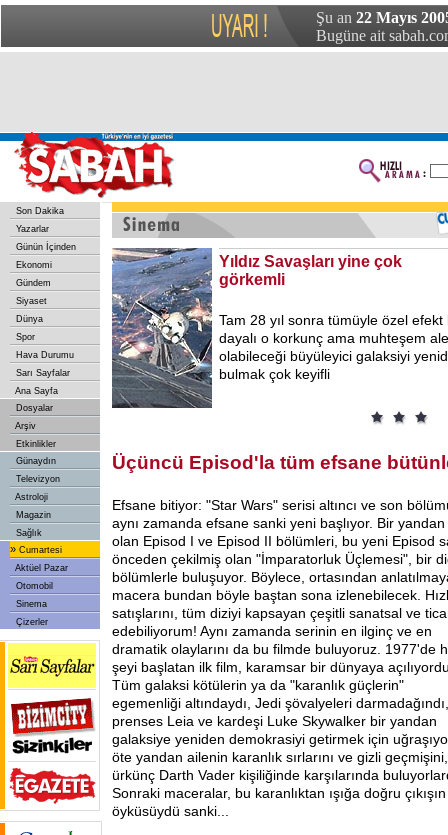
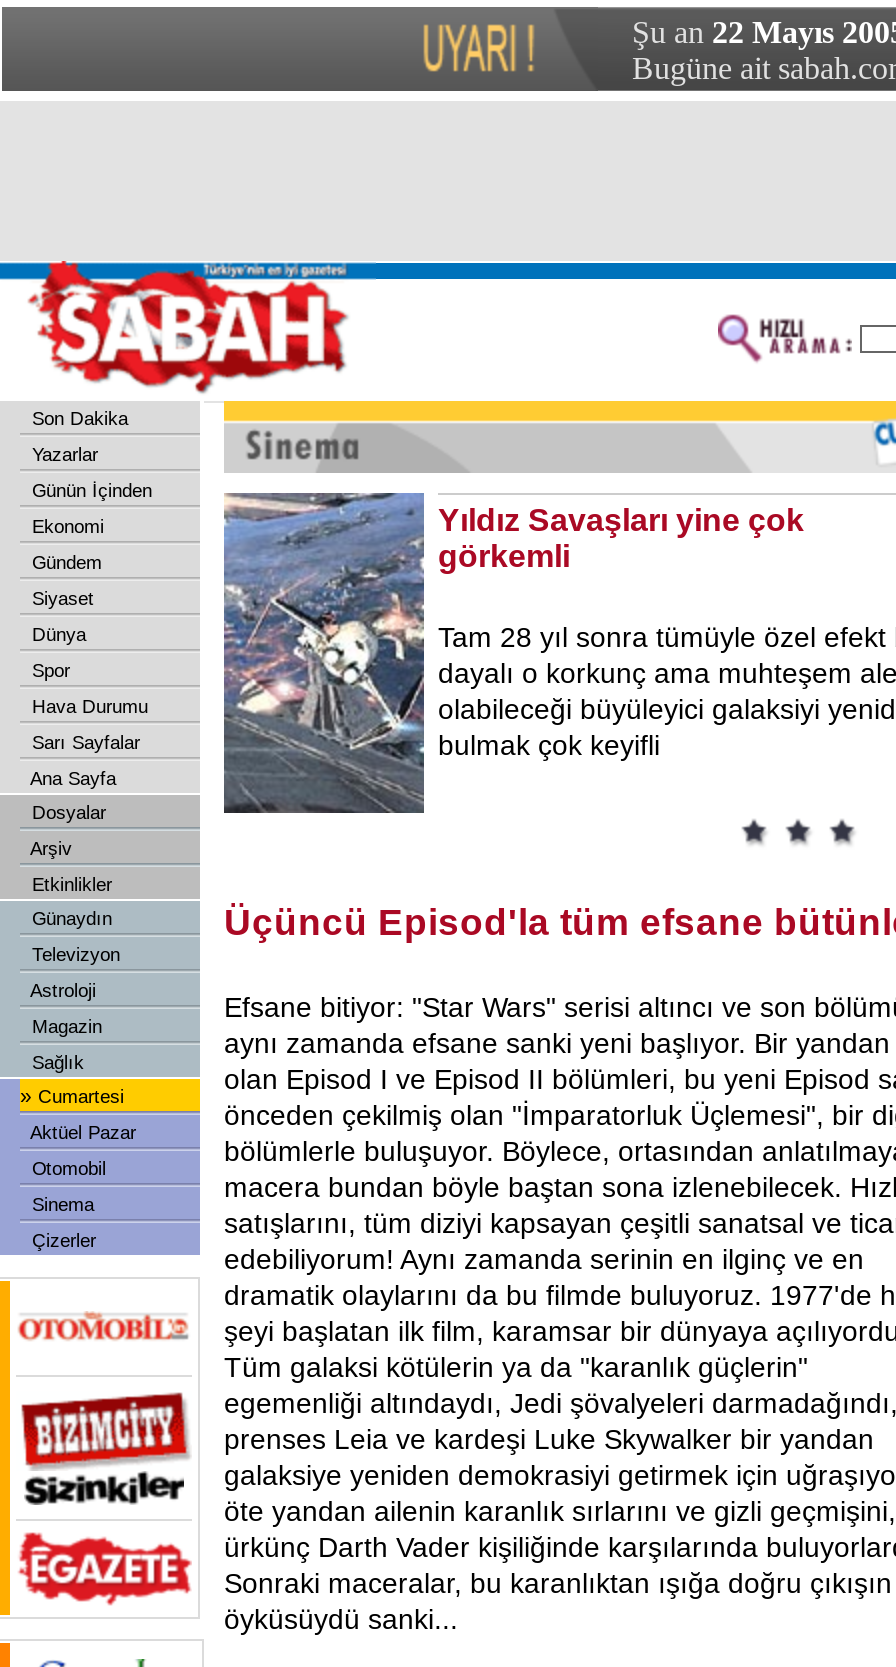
- [image]
+ [image]
